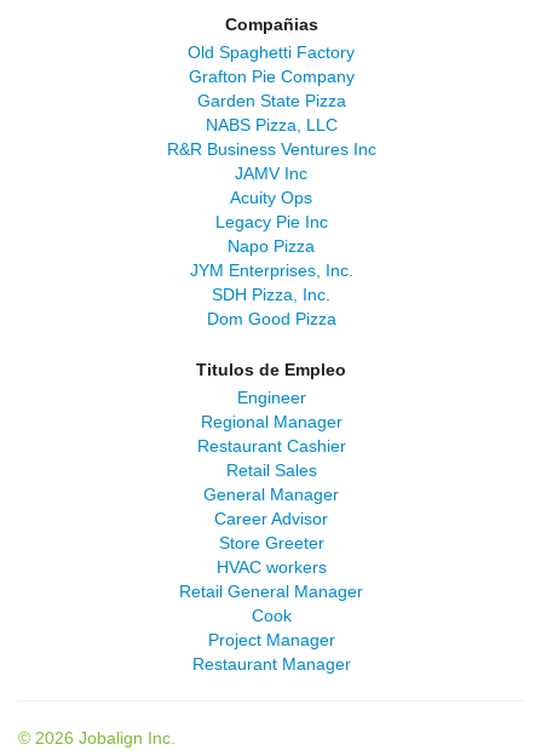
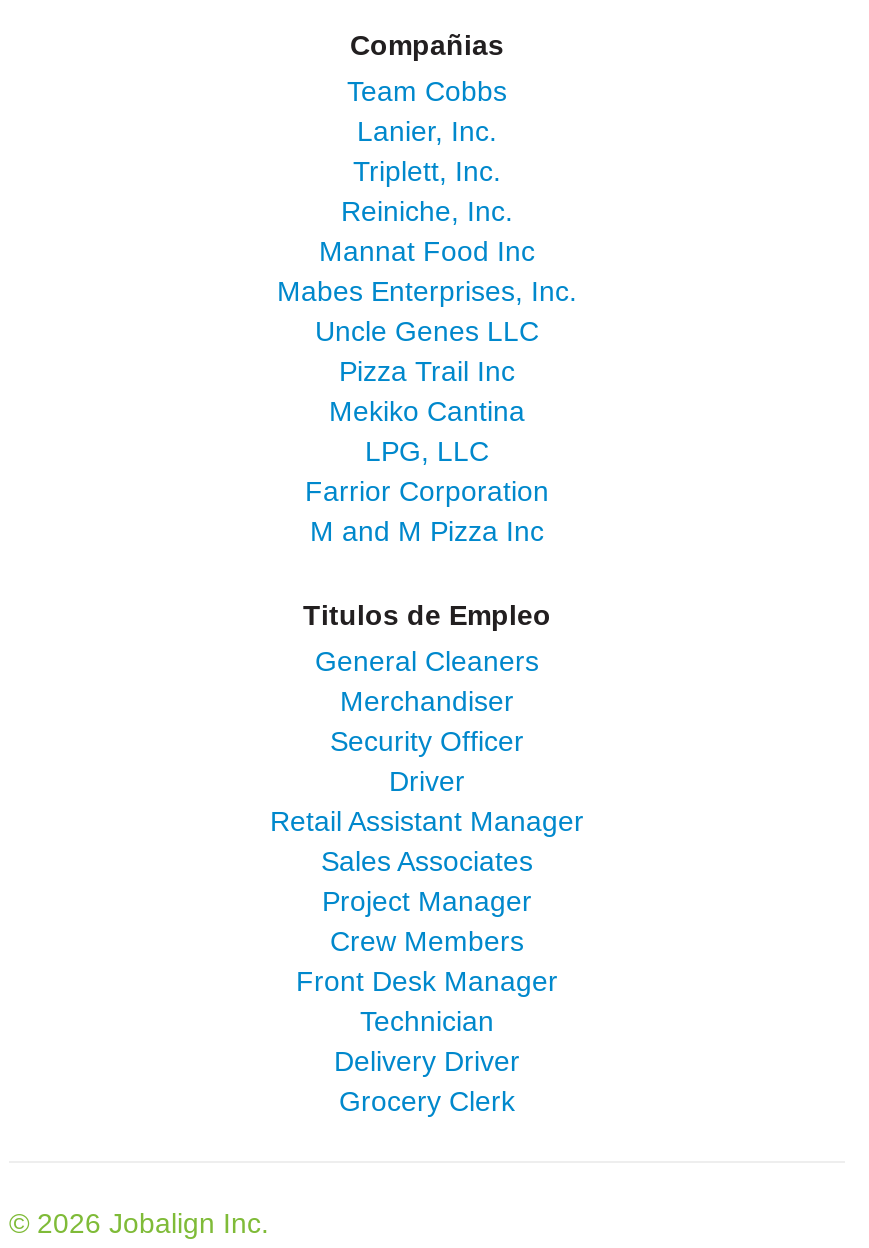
- Old Spaghetti Factory
- Grafton Pie Company
- Garden State Pizza
- NABS Pizza, LLC
- R&R Business Ventures Inc
- JAMV Inc
- Acuity Ops
- Legacy Pie Inc
- Napo Pizza
- JYM Enterprises, Inc.
- SDH Pizza, Inc.
- Dom Good Pizza
+ Team Cobbs
+ Lanier, Inc.
+ Triplett, Inc.
+ Reiniche, Inc.
+ Mannat Food Inc
+ Mabes Enterprises, Inc.
+ Uncle Genes LLC
+ Pizza Trail Inc
+ Mekiko Cantina
+ LPG, LLC
+ Farrior Corporation
+ M and M Pizza Inc

- Engineer
- Regional Manager
- Restaurant Cashier
- Retail Sales
- General Manager
- Career Advisor
- Store Greeter
- HVAC workers
- Retail General Manager
- Cook
+ General Cleaners
+ Merchandiser
+ Security Officer
+ Driver
+ Retail Assistant Manager
+ Sales Associates

moved up: Project Manager

- Restaurant Manager
+ Crew Members
+ Front Desk Manager
+ Technician
+ Delivery Driver
+ Grocery Clerk
